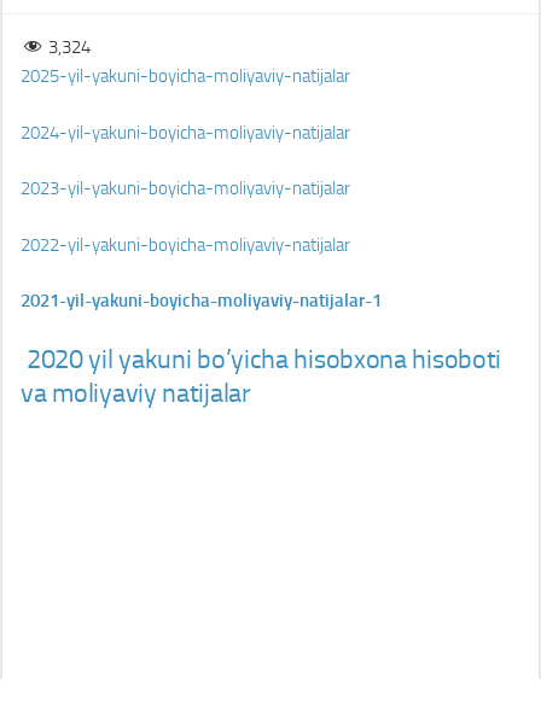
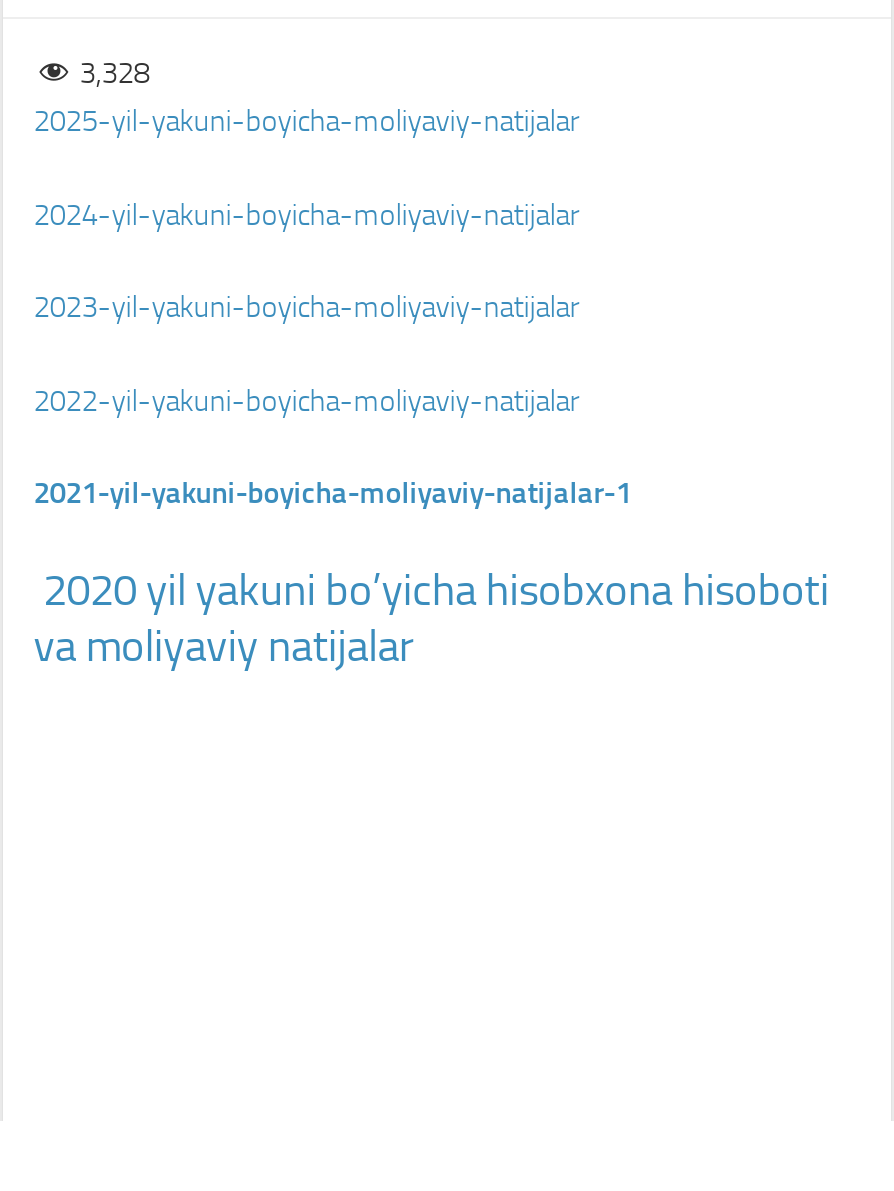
- 3,324
+ 3,328
